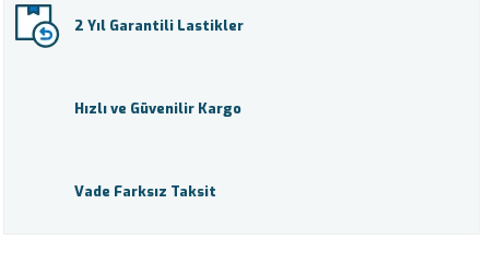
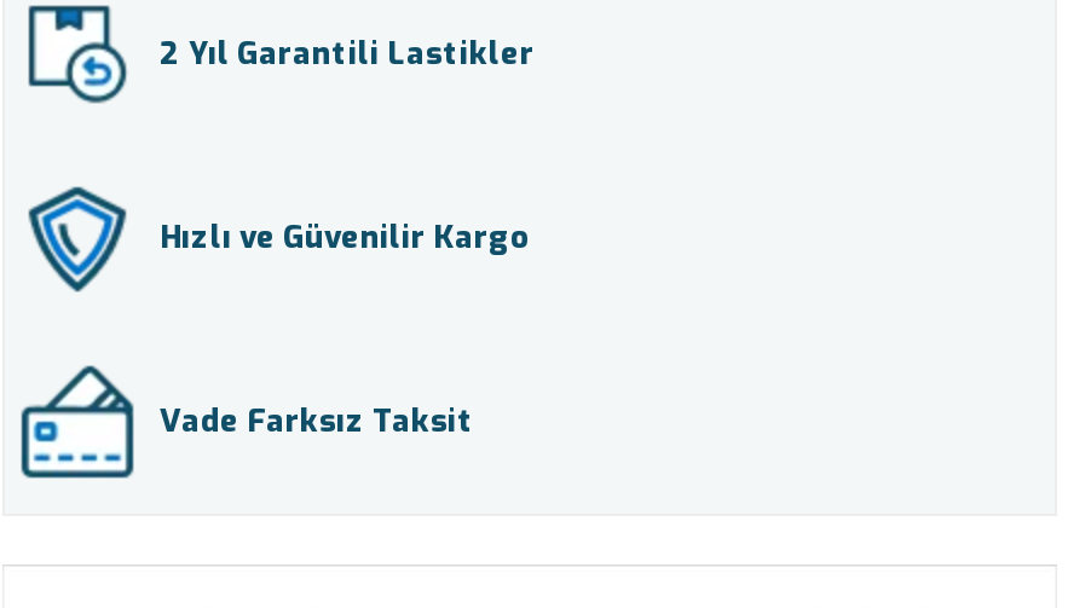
+ [image]

+ [image]
